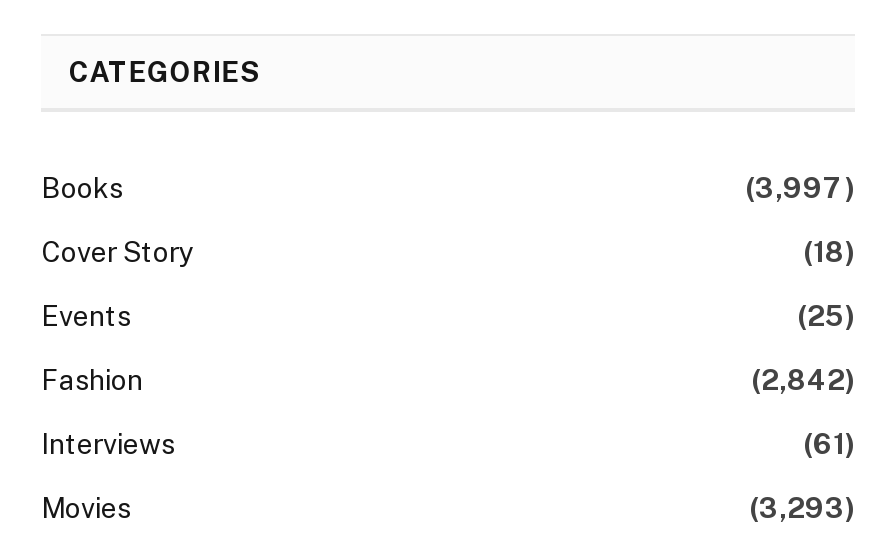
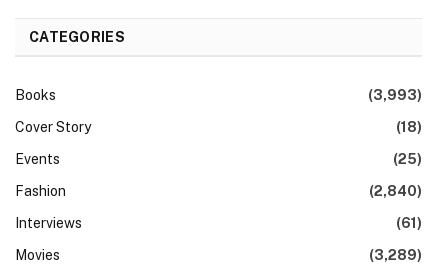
- (3,997)
+ (3,993)

- (2,842)
+ (2,840)

- (3,293)
+ (3,289)
